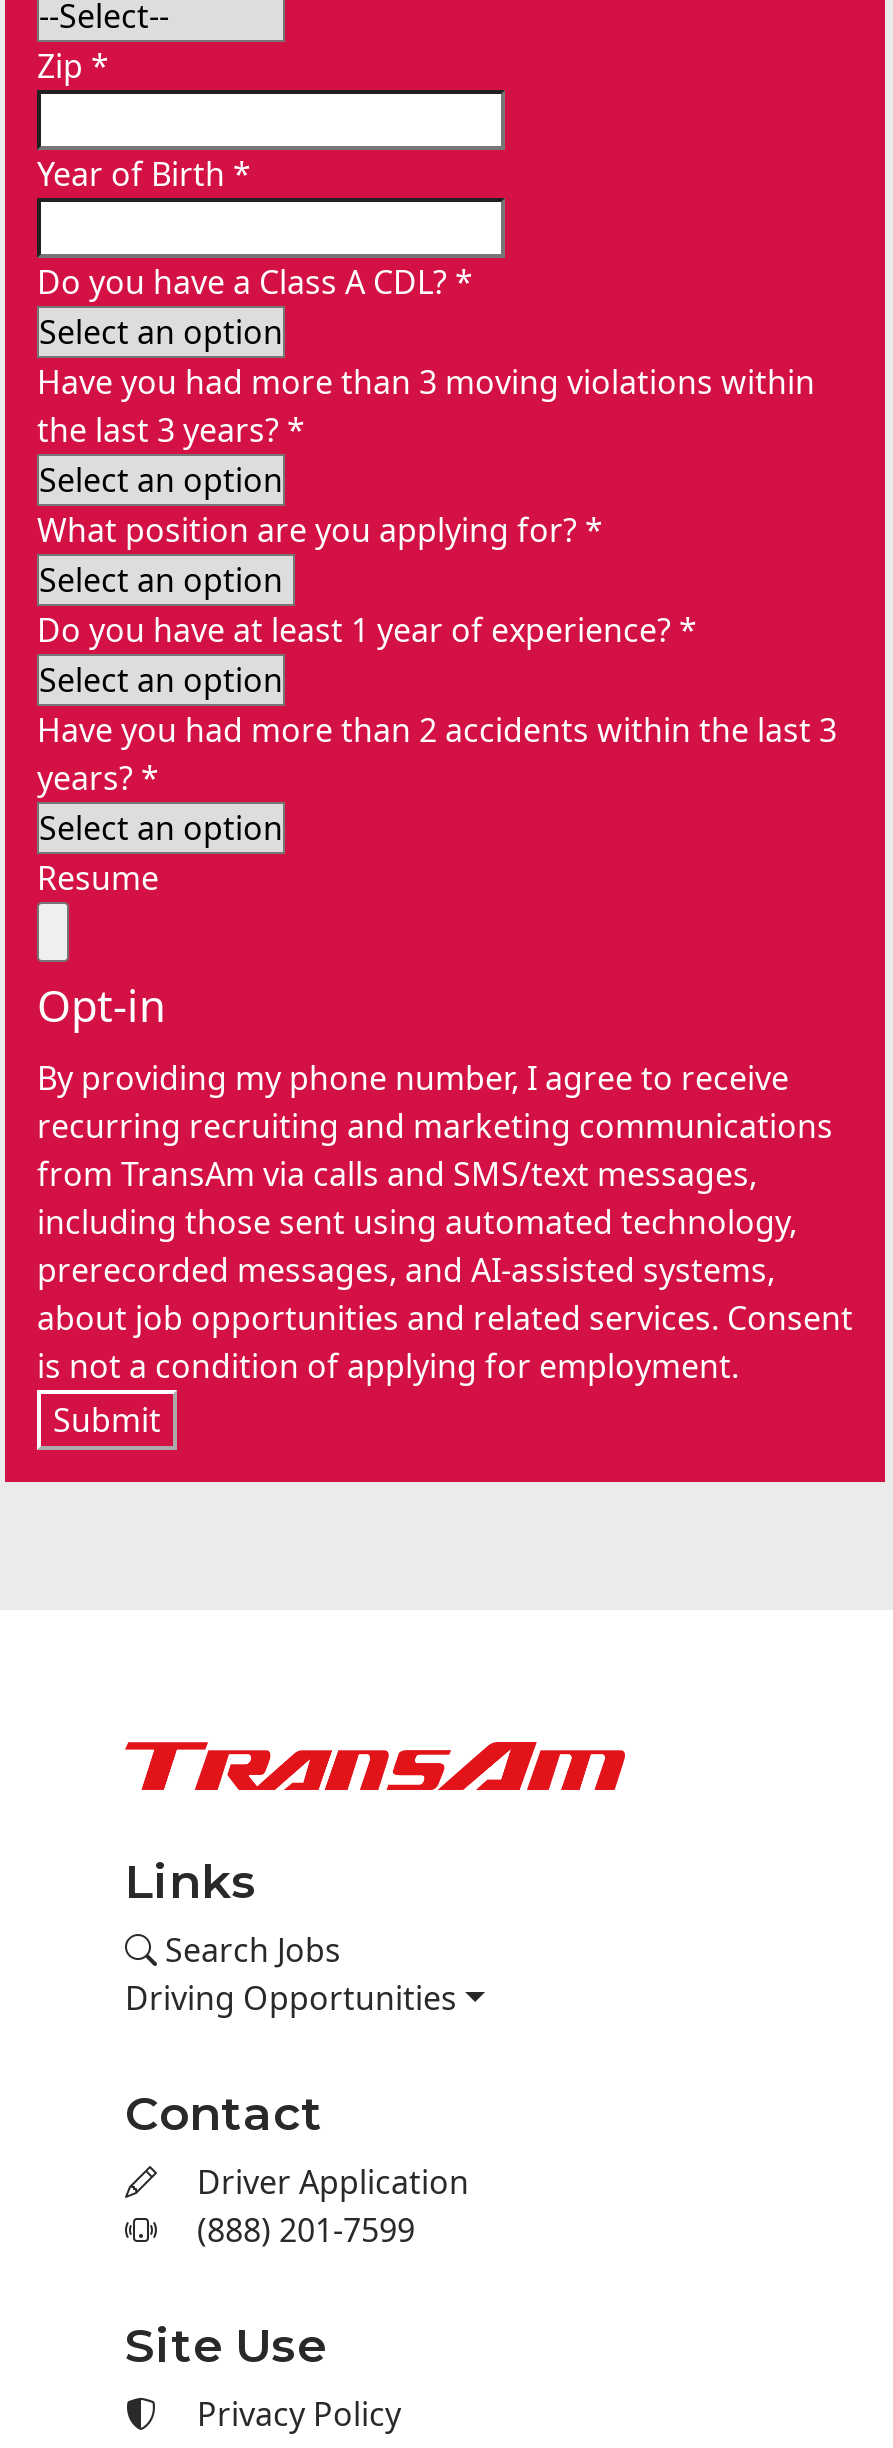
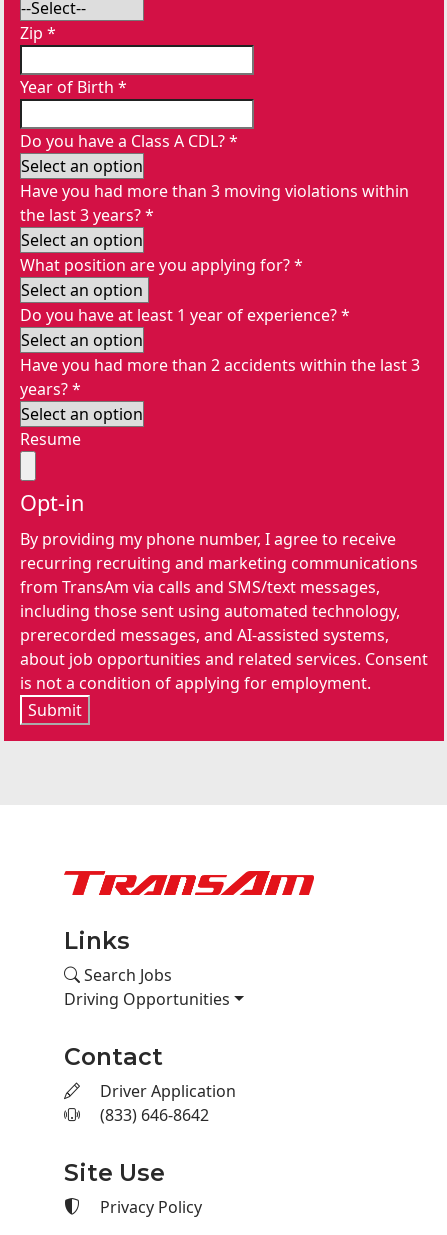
- (888) 201-7599
+ (833) 646-8642
